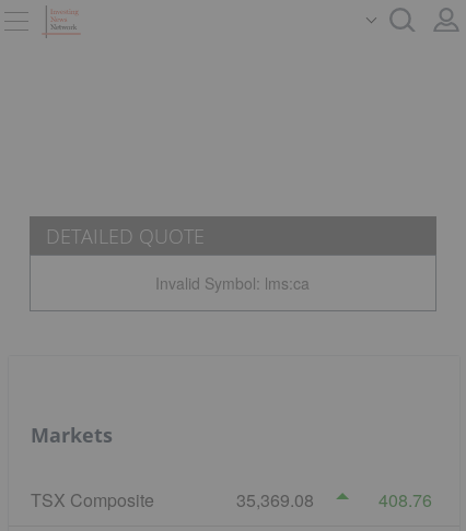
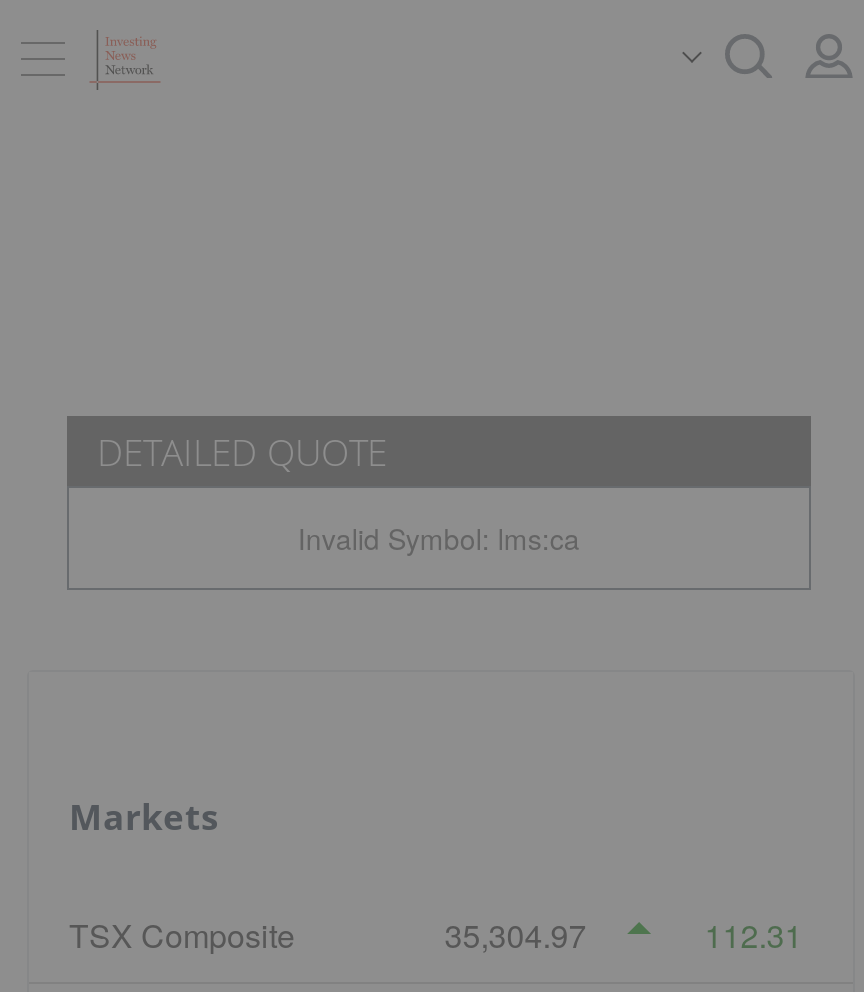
- 35,369.08
+ 35,304.97

- 408.76
+ 112.31
